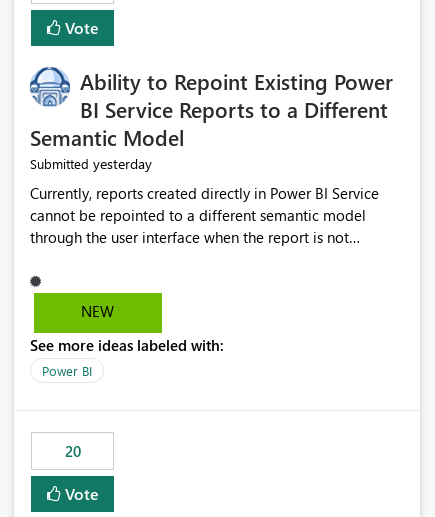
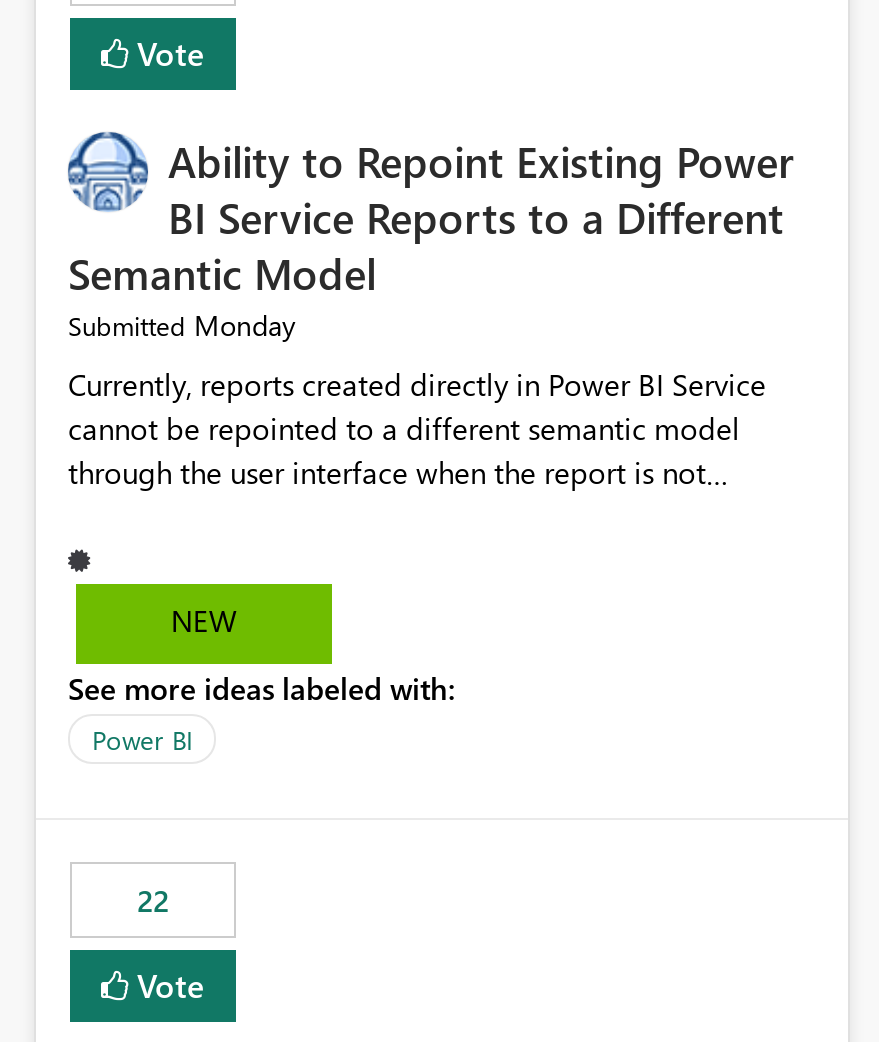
- Submitted yesterday
+ Submitted Monday

- 20
+ 22
